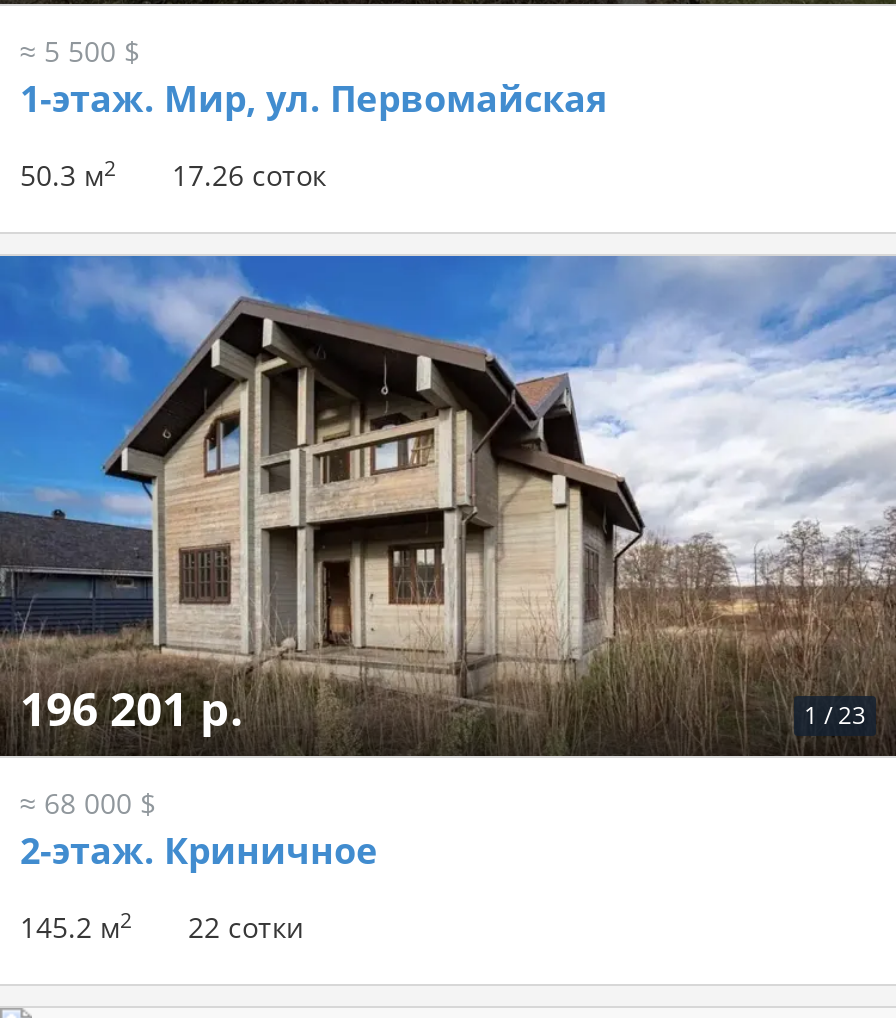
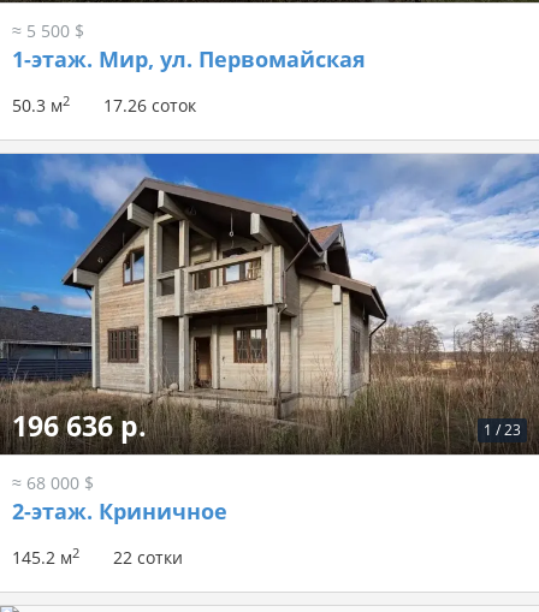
- 196 201 р.
+ 196 636 р.
